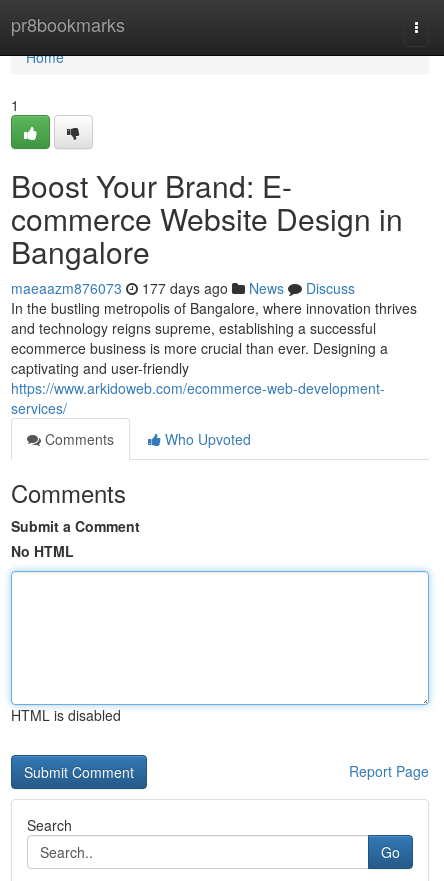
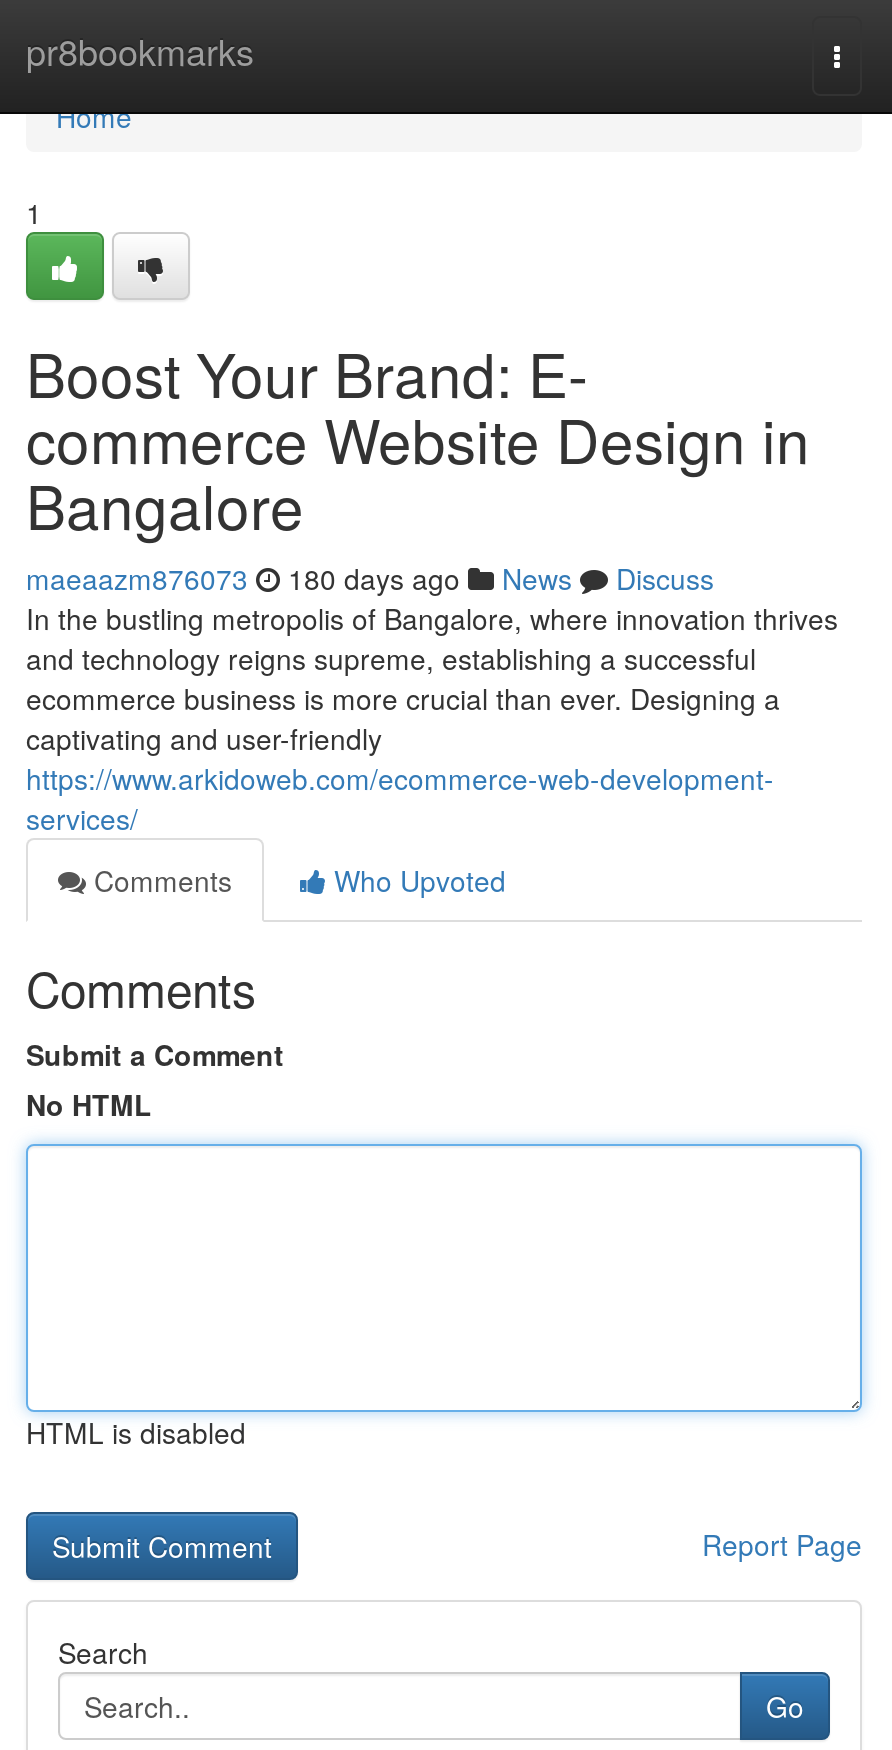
- maeaazm876073 177 days ago News Discuss
+ maeaazm876073 180 days ago News Discuss
